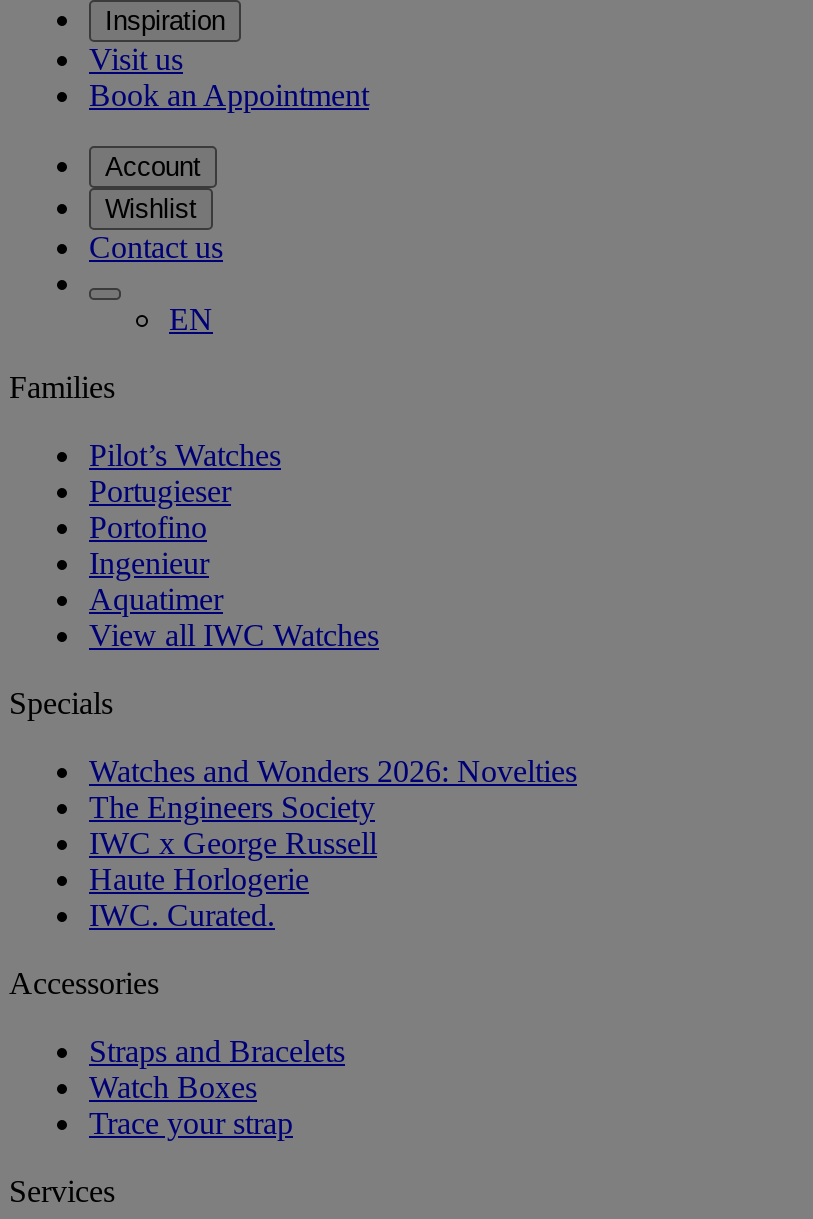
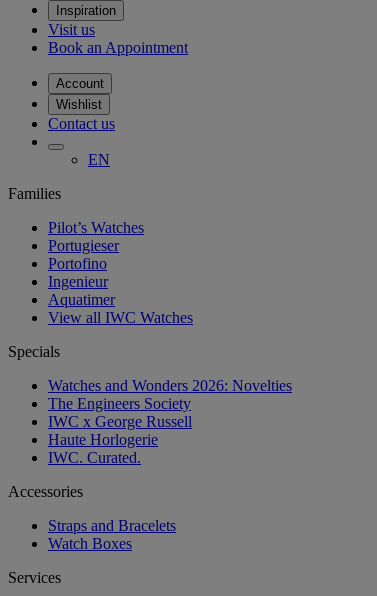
- Trace your strap
